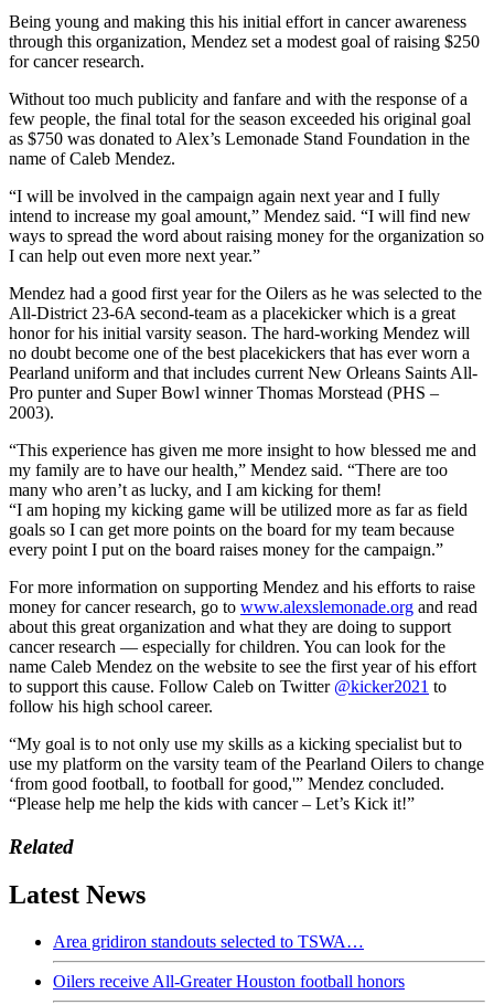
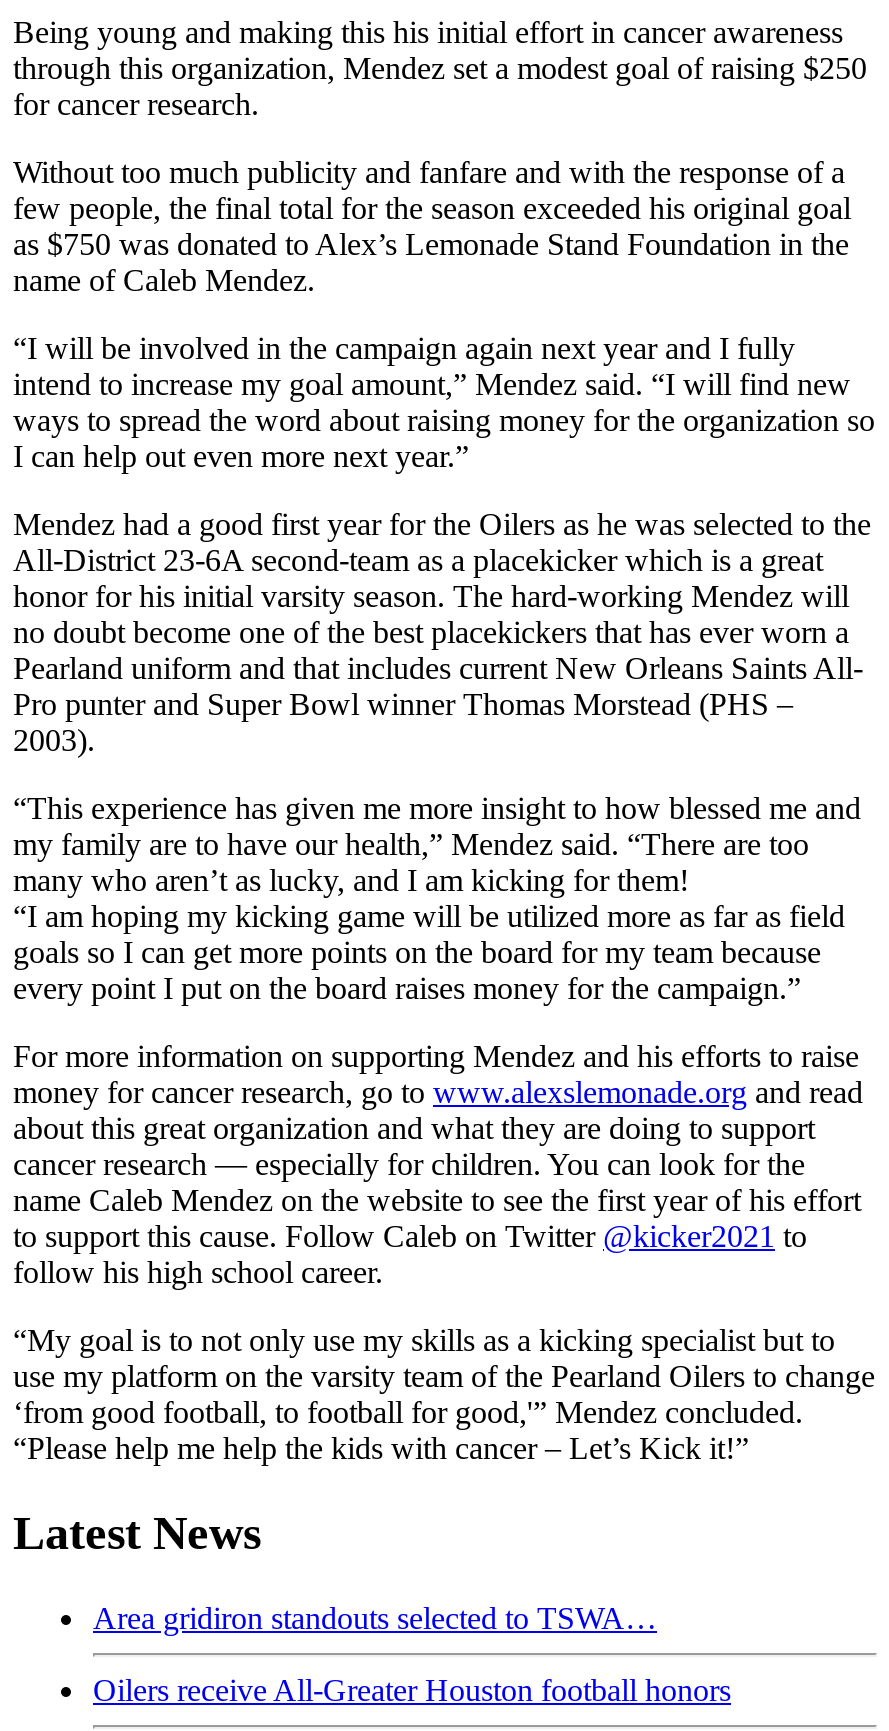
- Related
